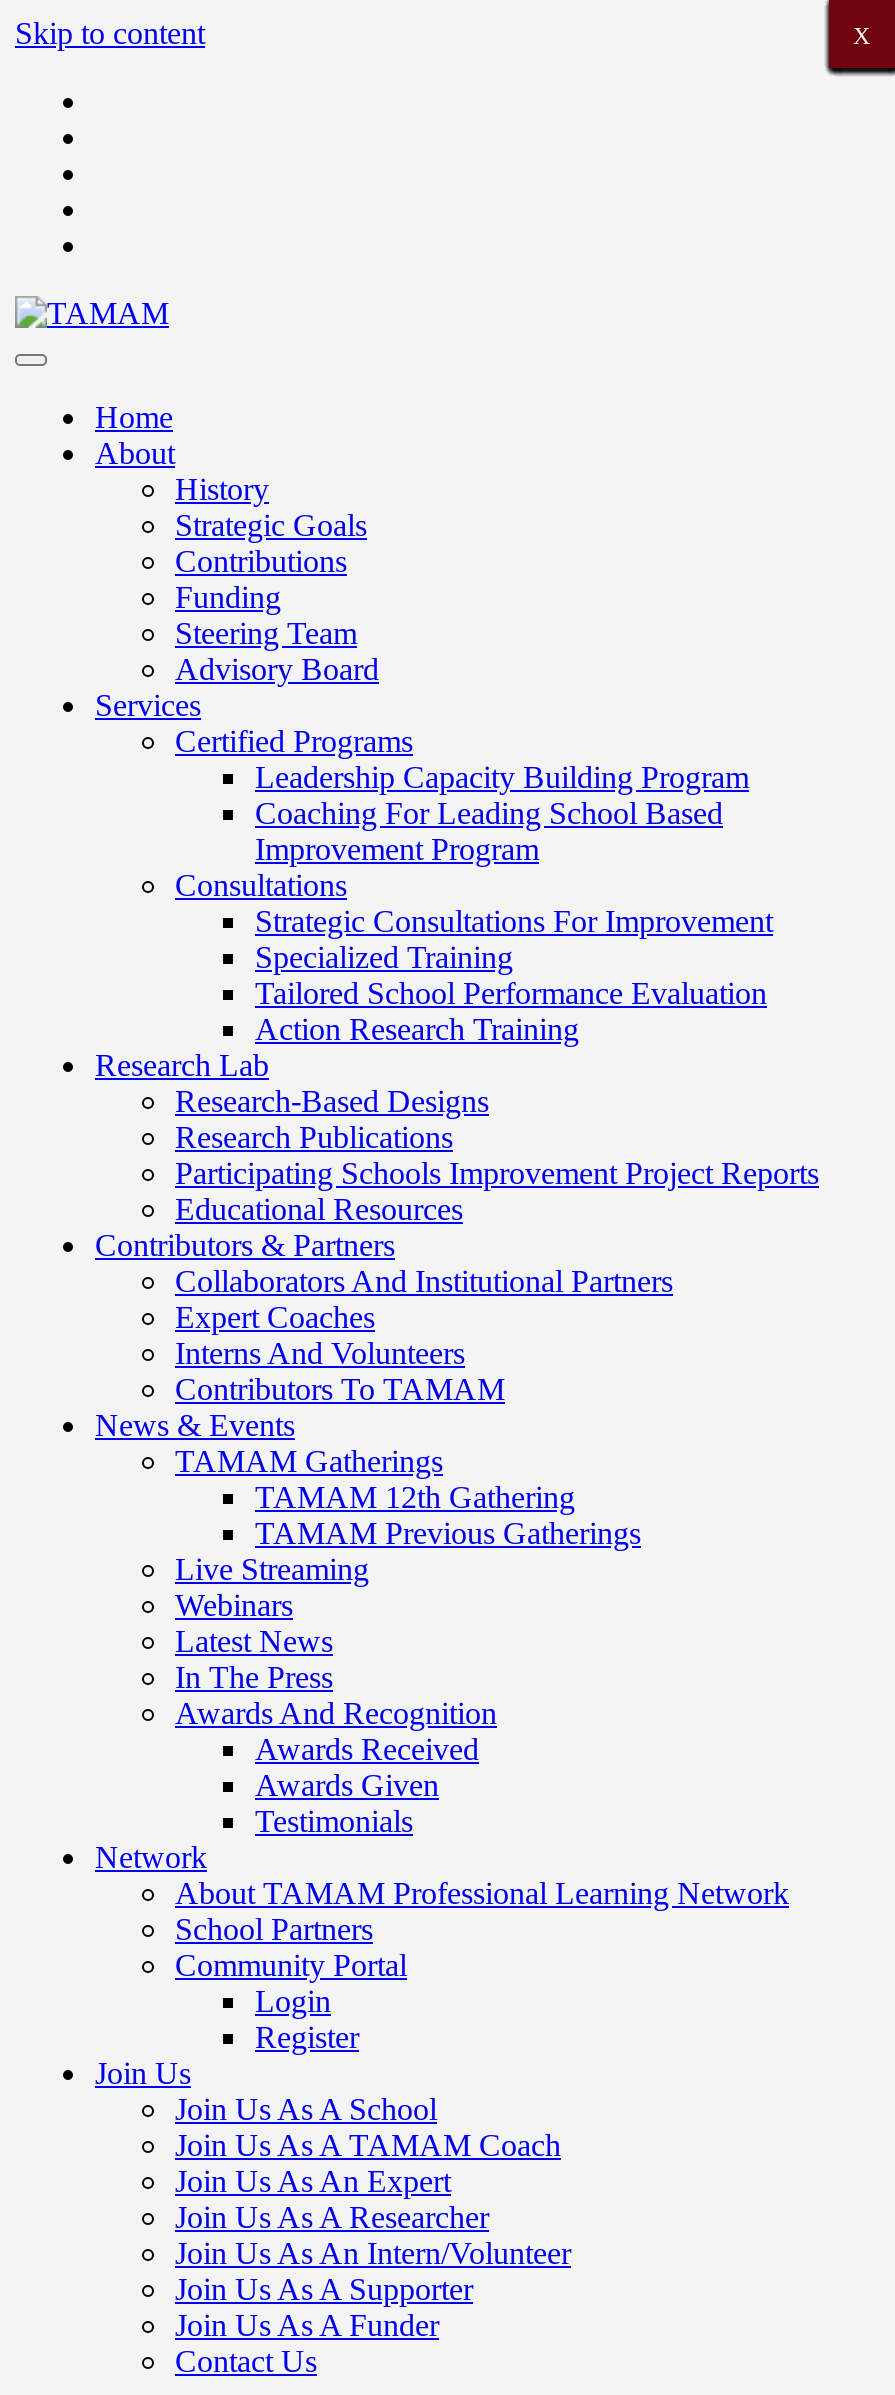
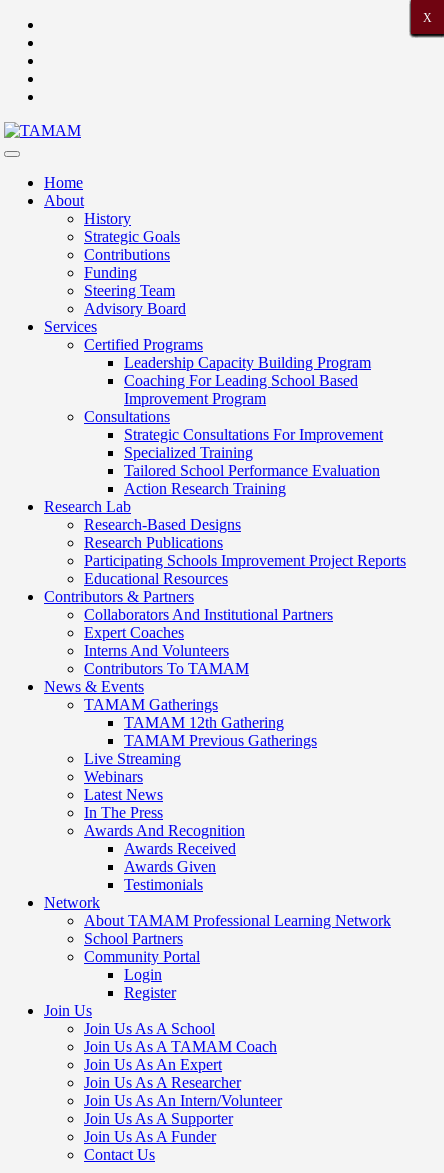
- Skip to content
